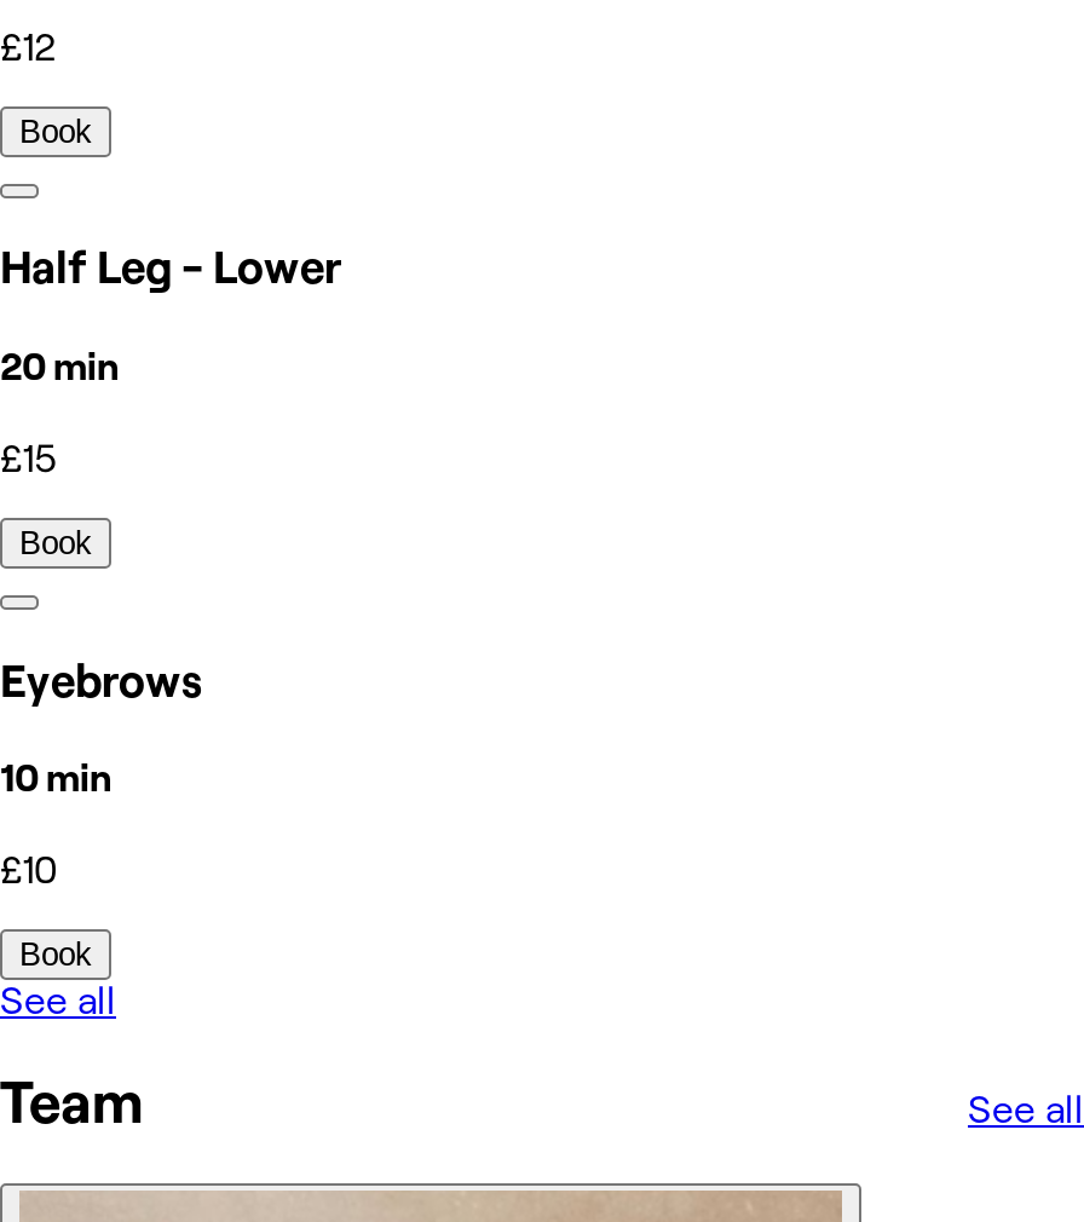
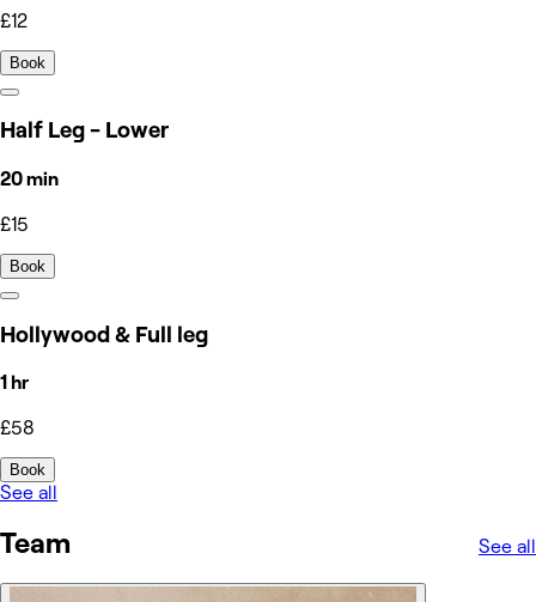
- Eyebrows
+ Hollywood & Full leg

- 10 min
+ 1 hr

- £10
+ £58
